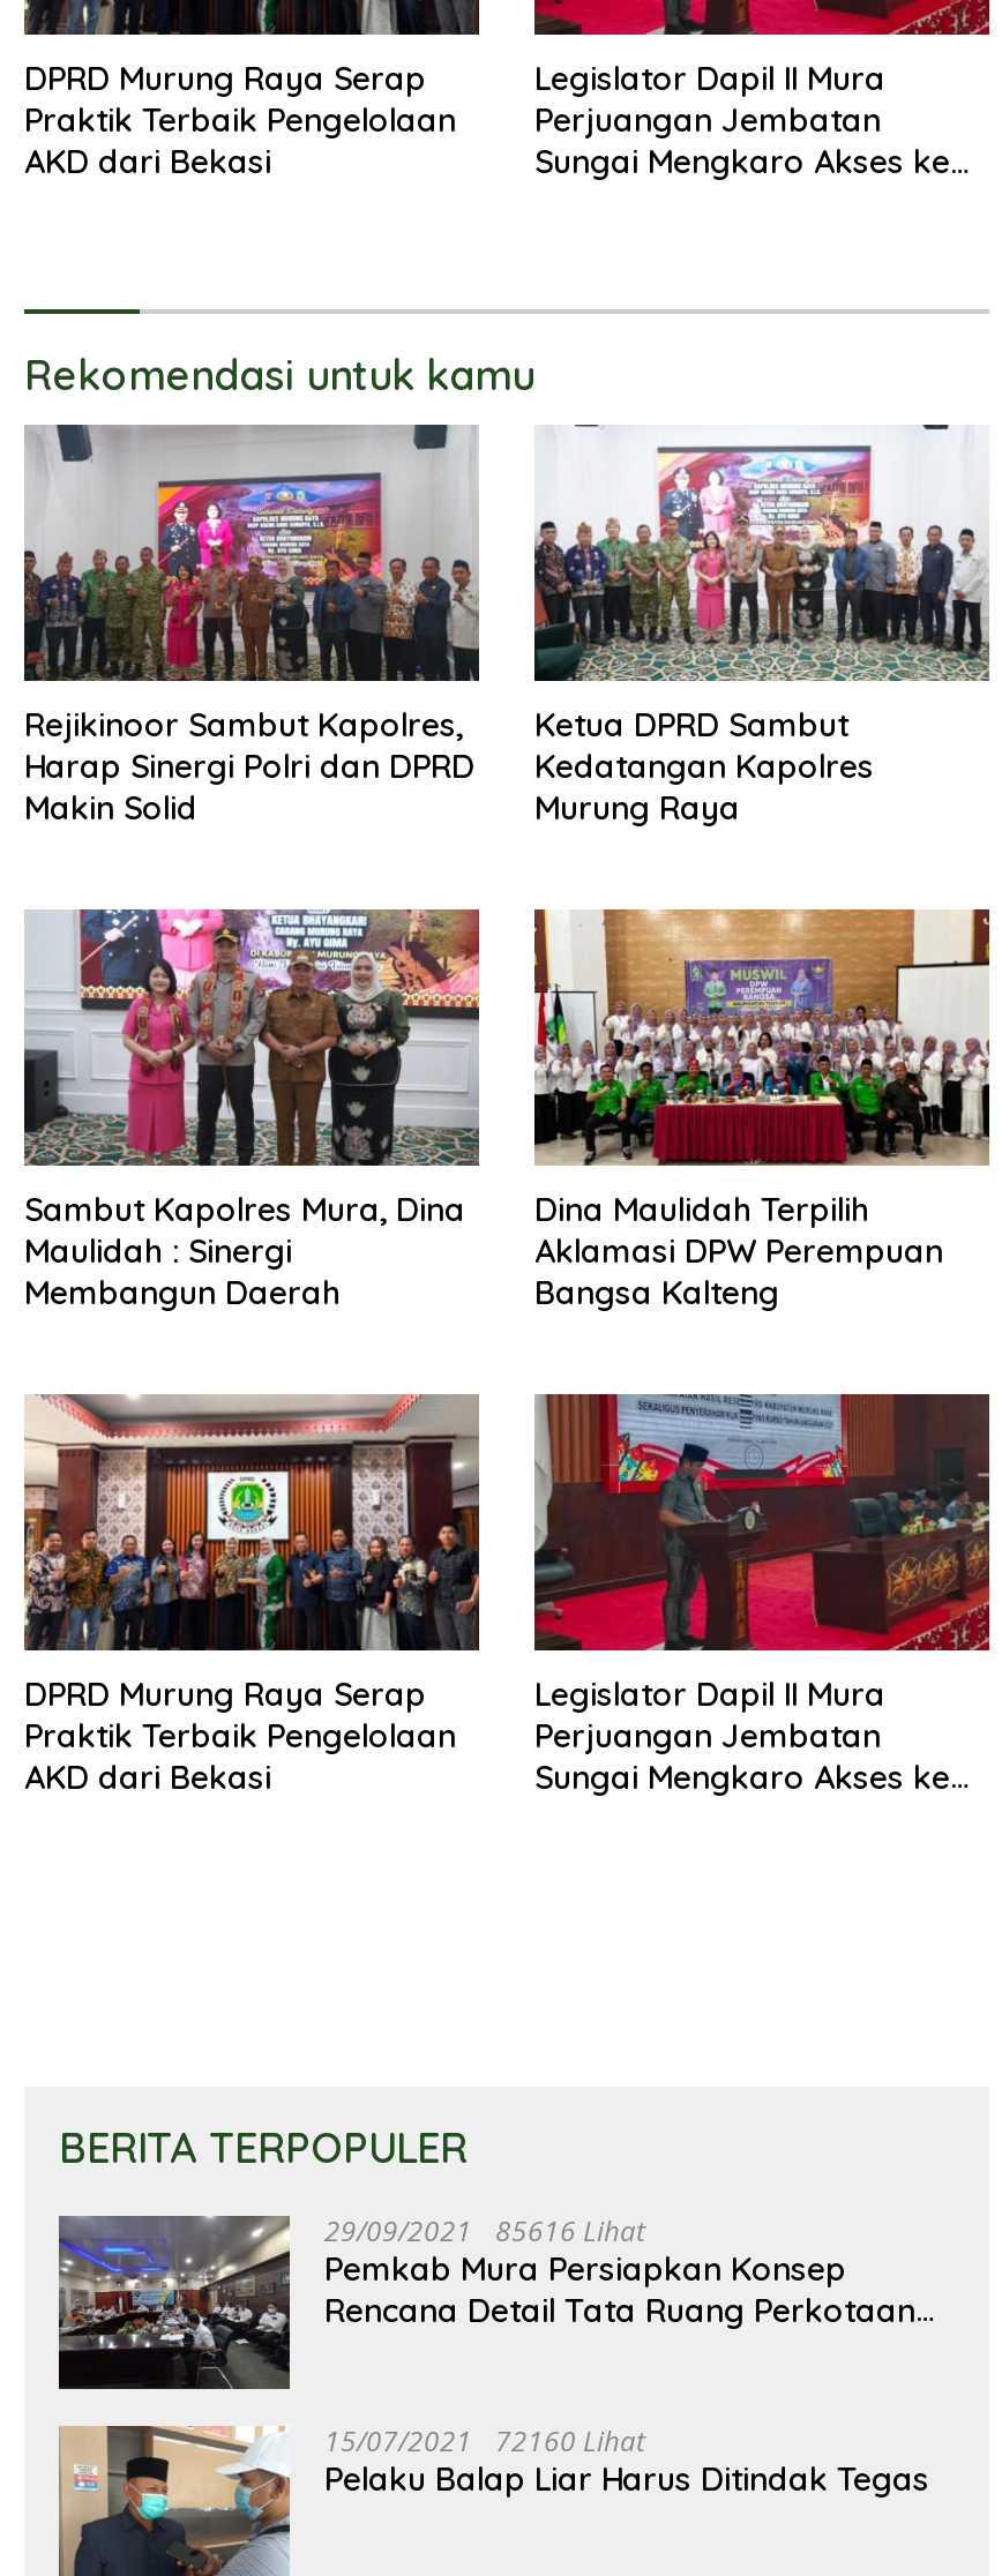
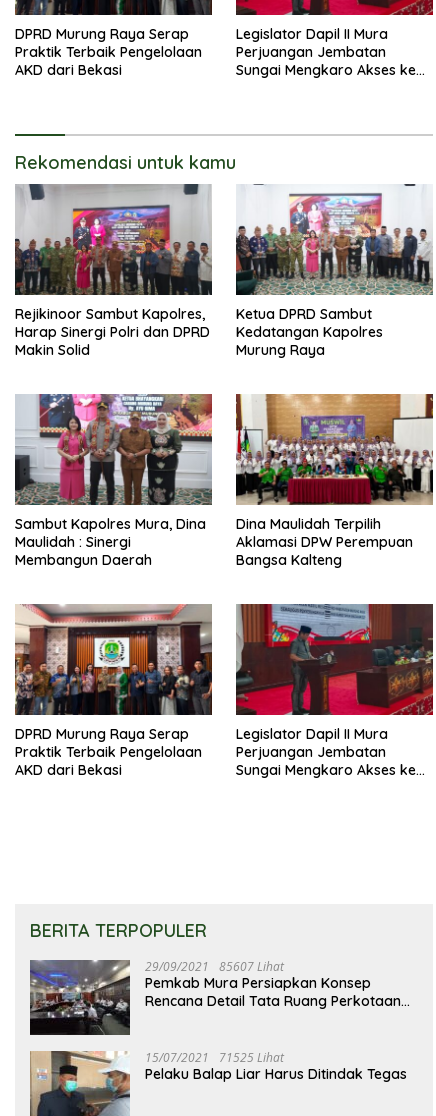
- 29/09/2021 85616 Lihat
+ 29/09/2021 85607 Lihat

- 15/07/2021 72160 Lihat
+ 15/07/2021 71525 Lihat
